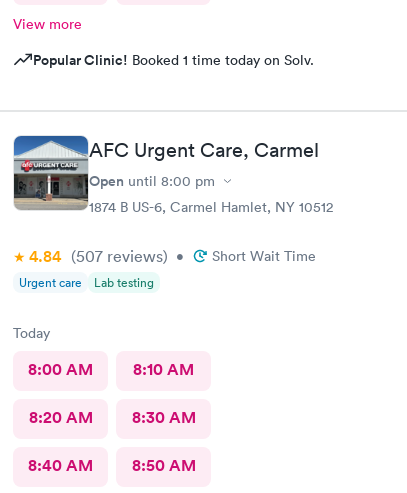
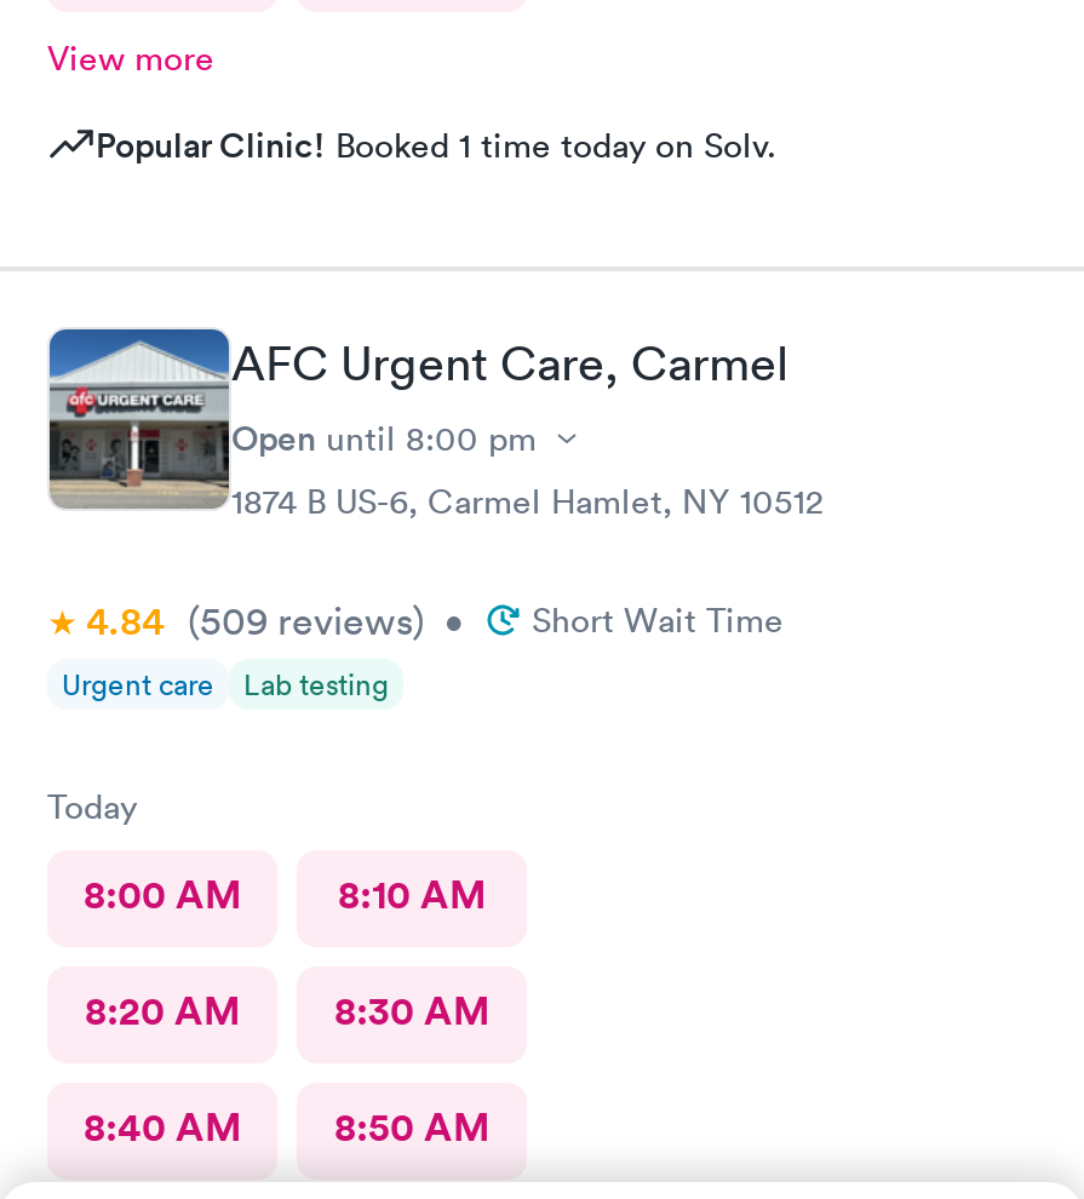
- 4.84 (507 reviews) • Short Wait Time
+ 4.84 (509 reviews) • Short Wait Time
